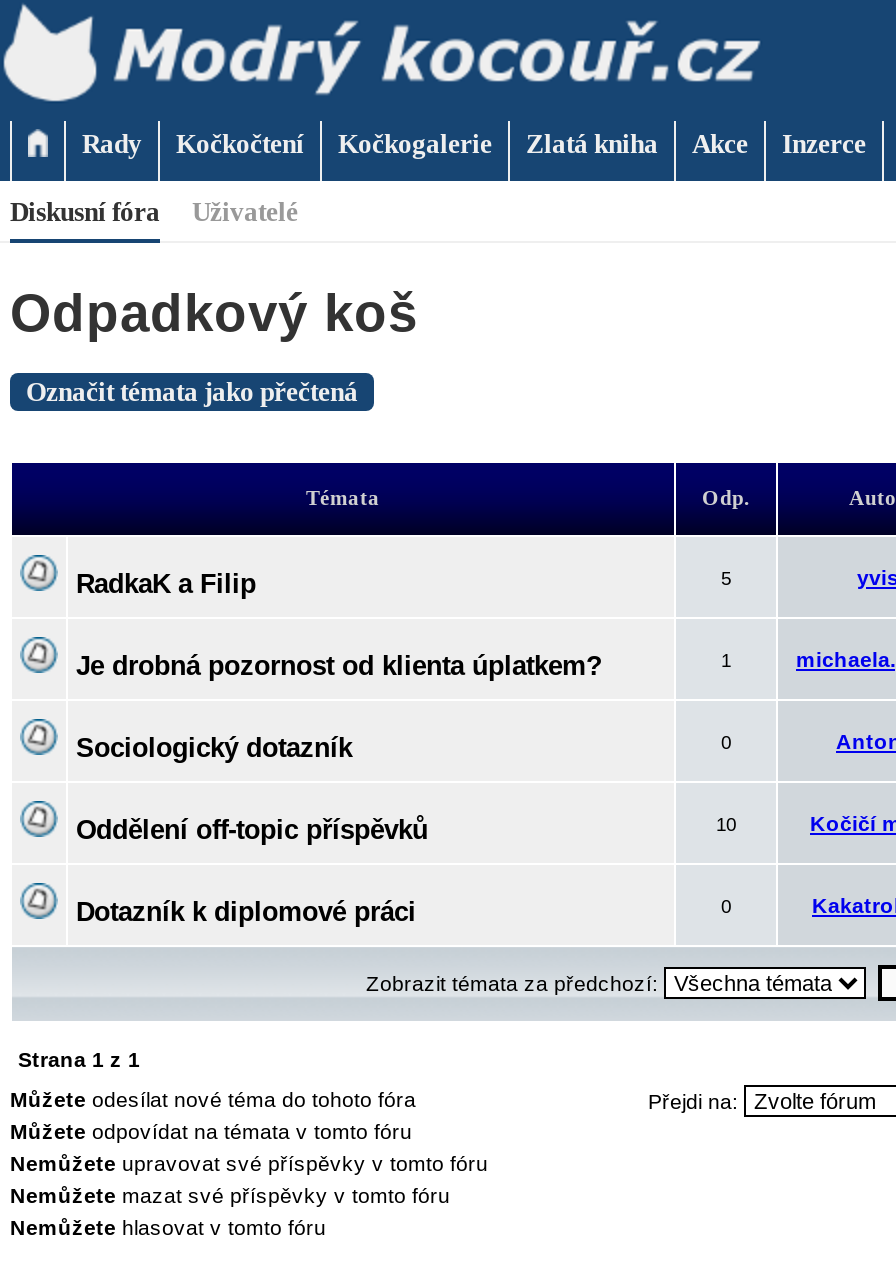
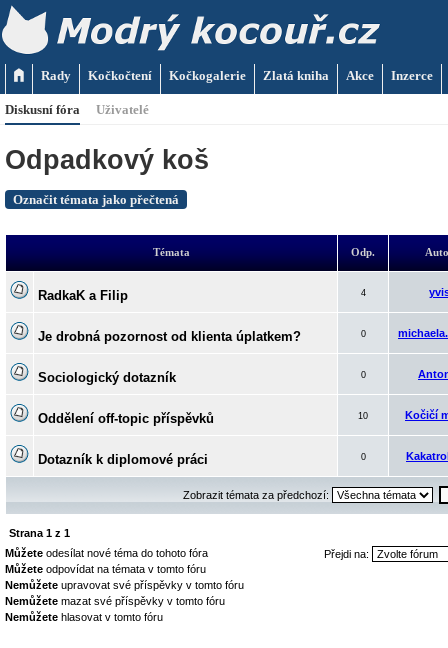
- 5
+ 4

- 1
+ 0
